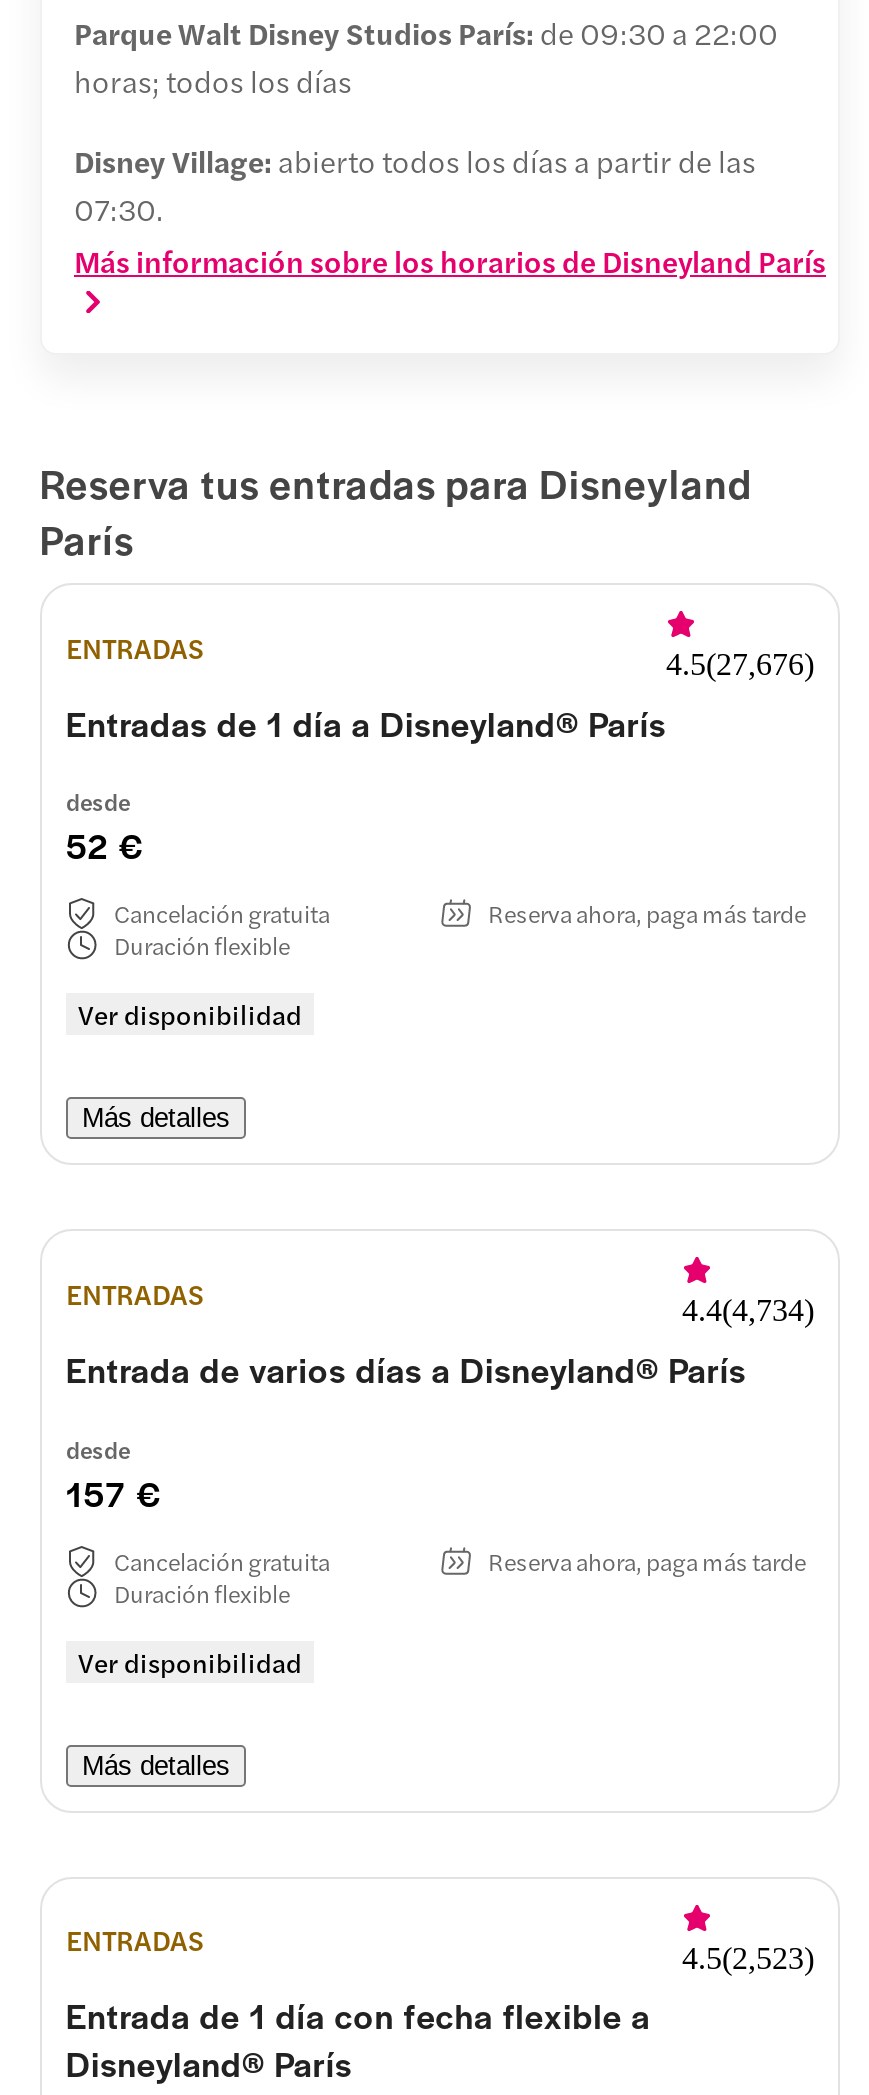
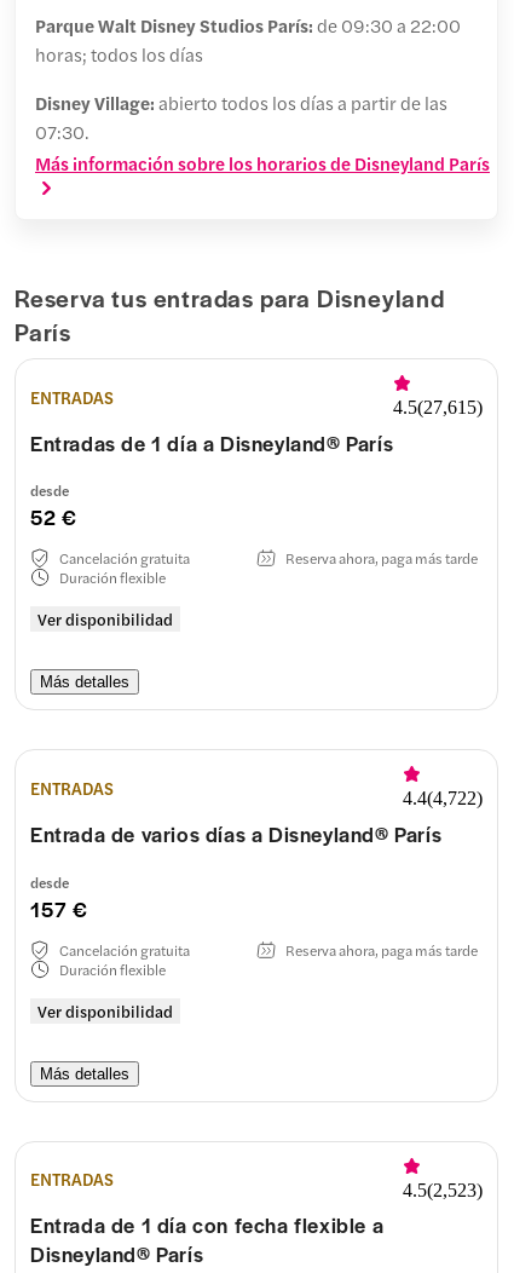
- 4.5(27,676)
+ 4.5(27,615)

- 4.4(4,734)
+ 4.4(4,722)
